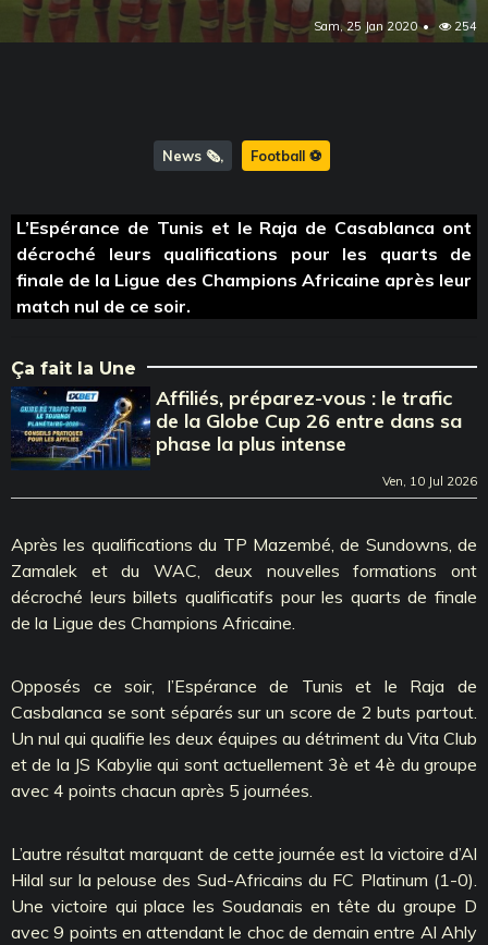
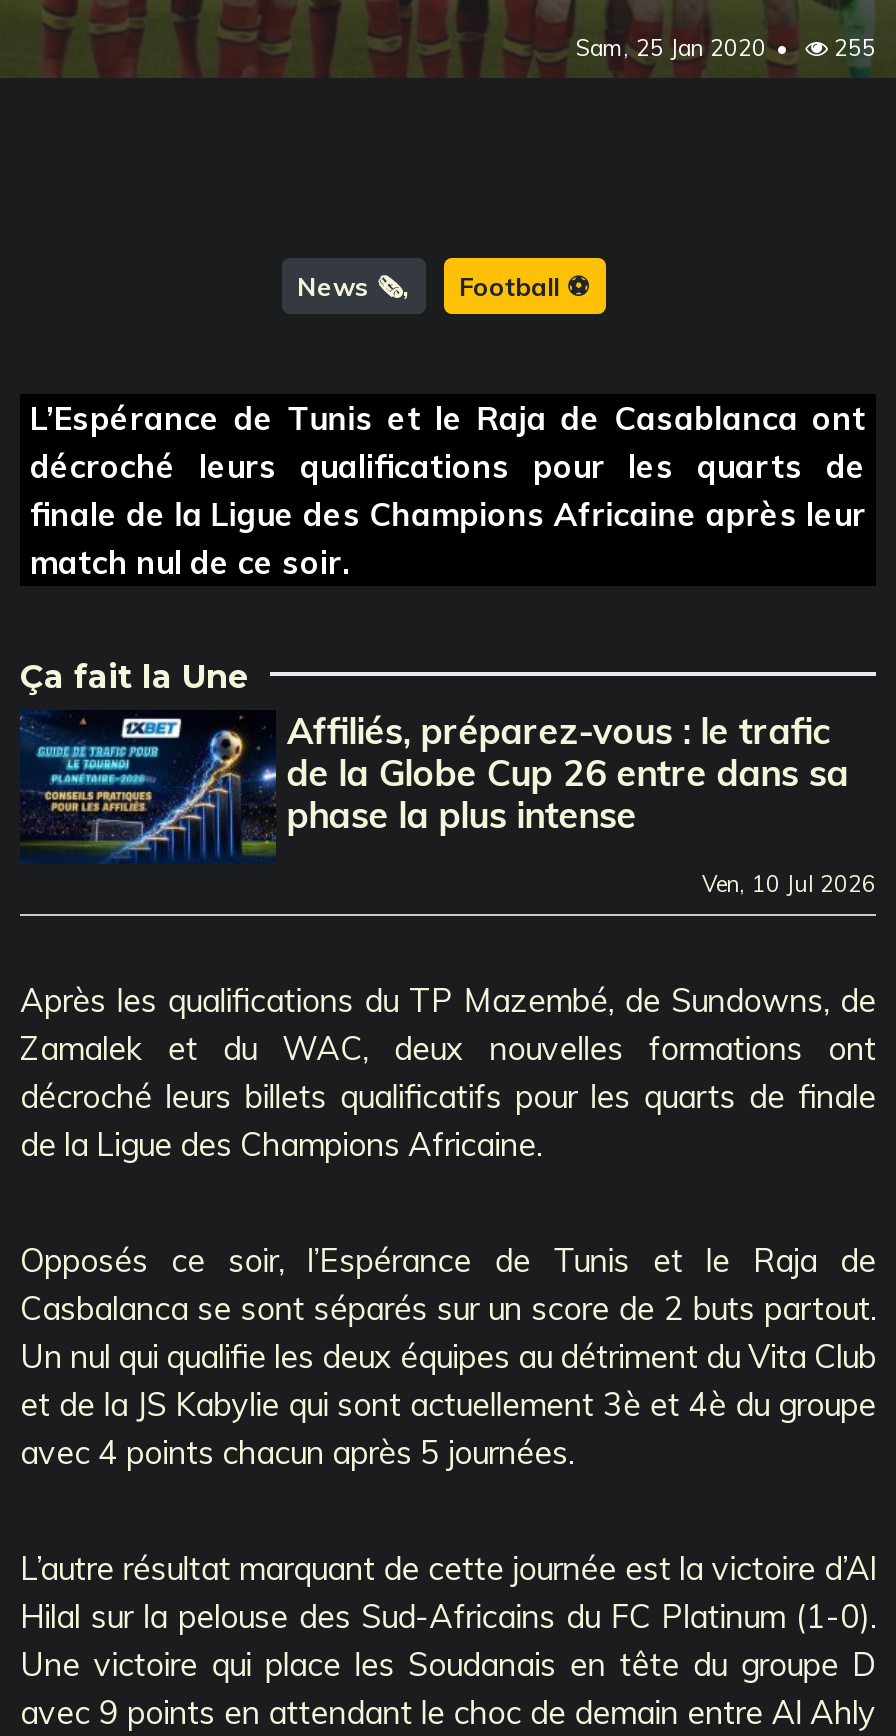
- 254
+ 255
